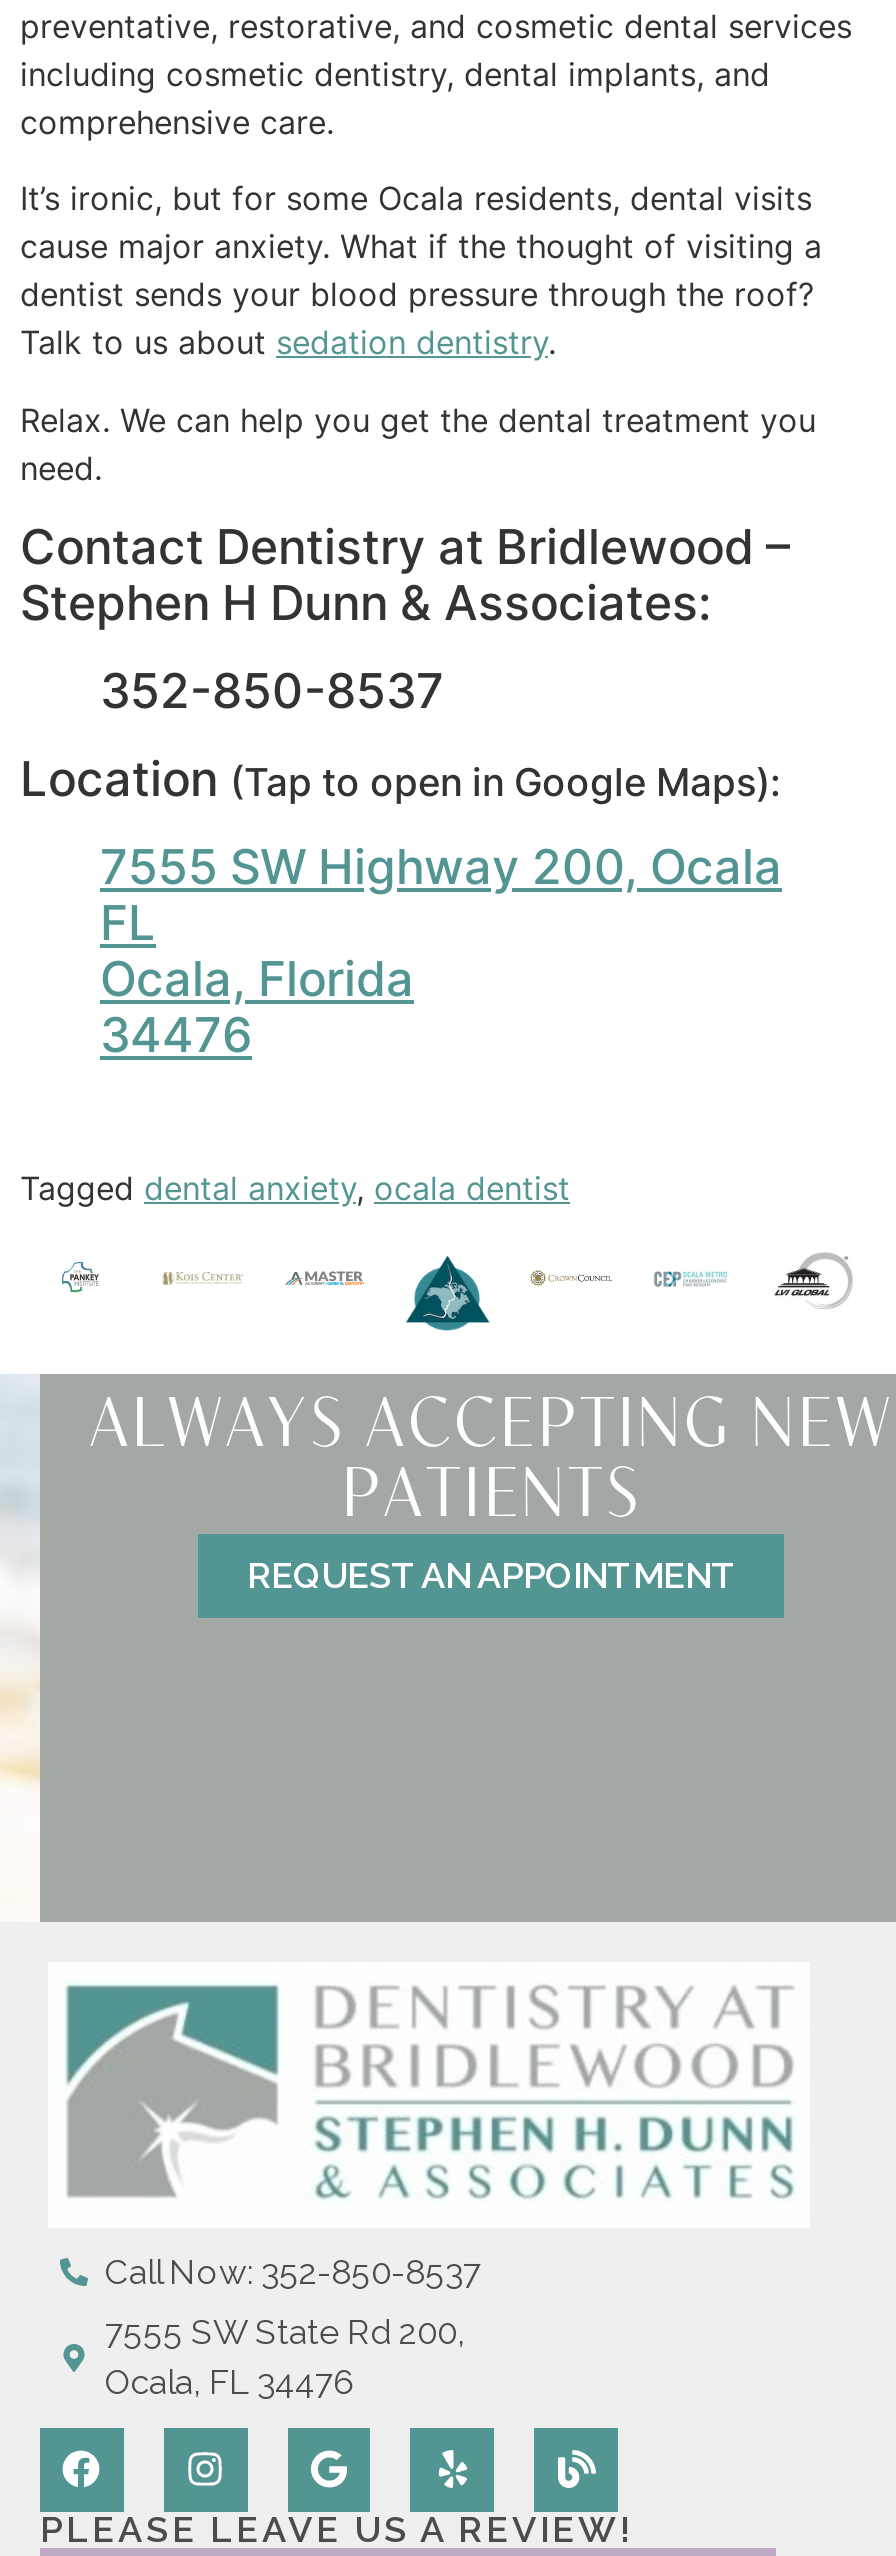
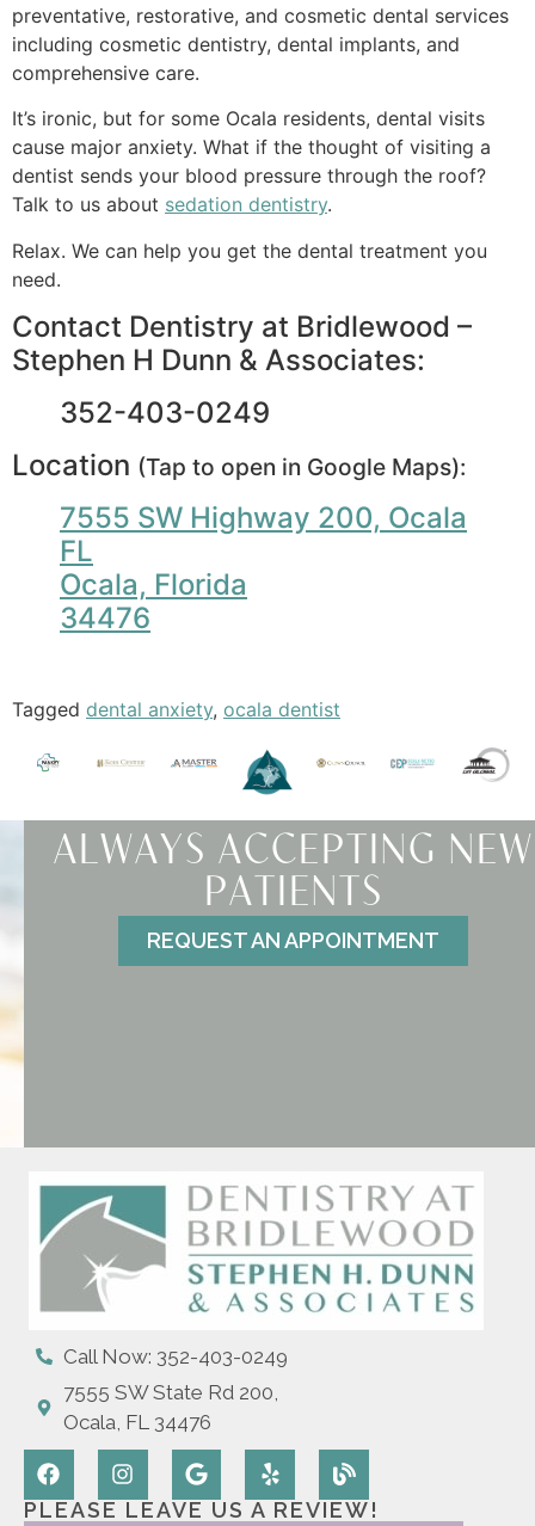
- 352-850-8537
+ 352-403-0249

- Call Now: 352-850-8537
+ Call Now: 352-403-0249
